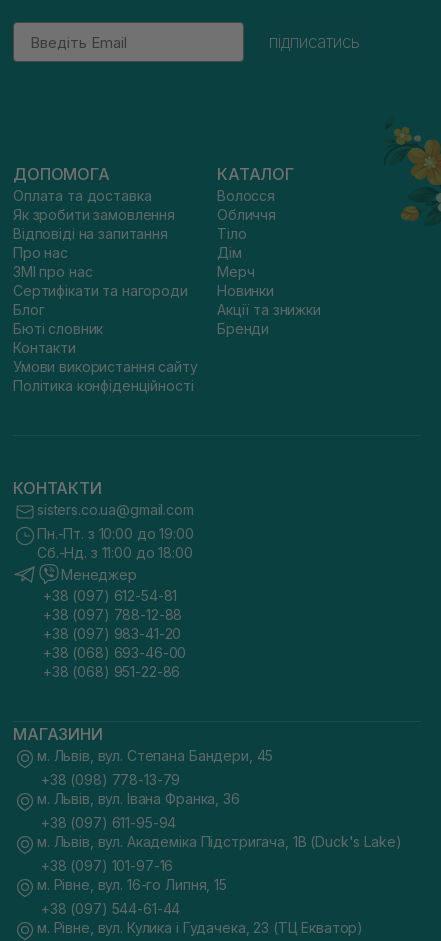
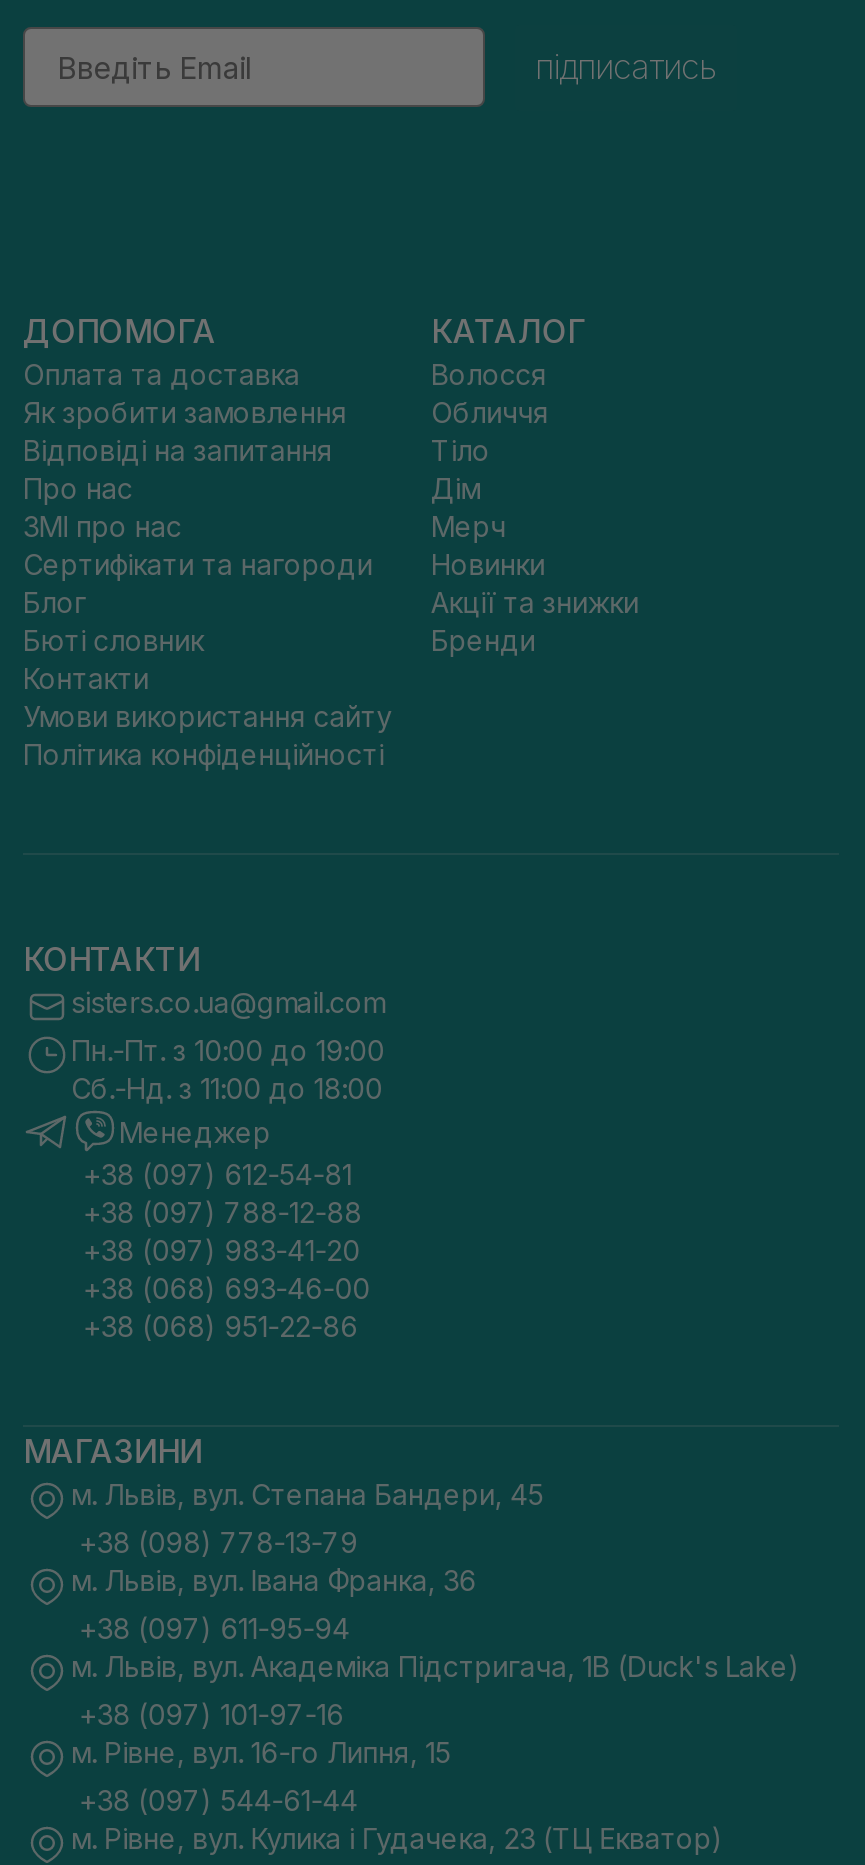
- [image]
